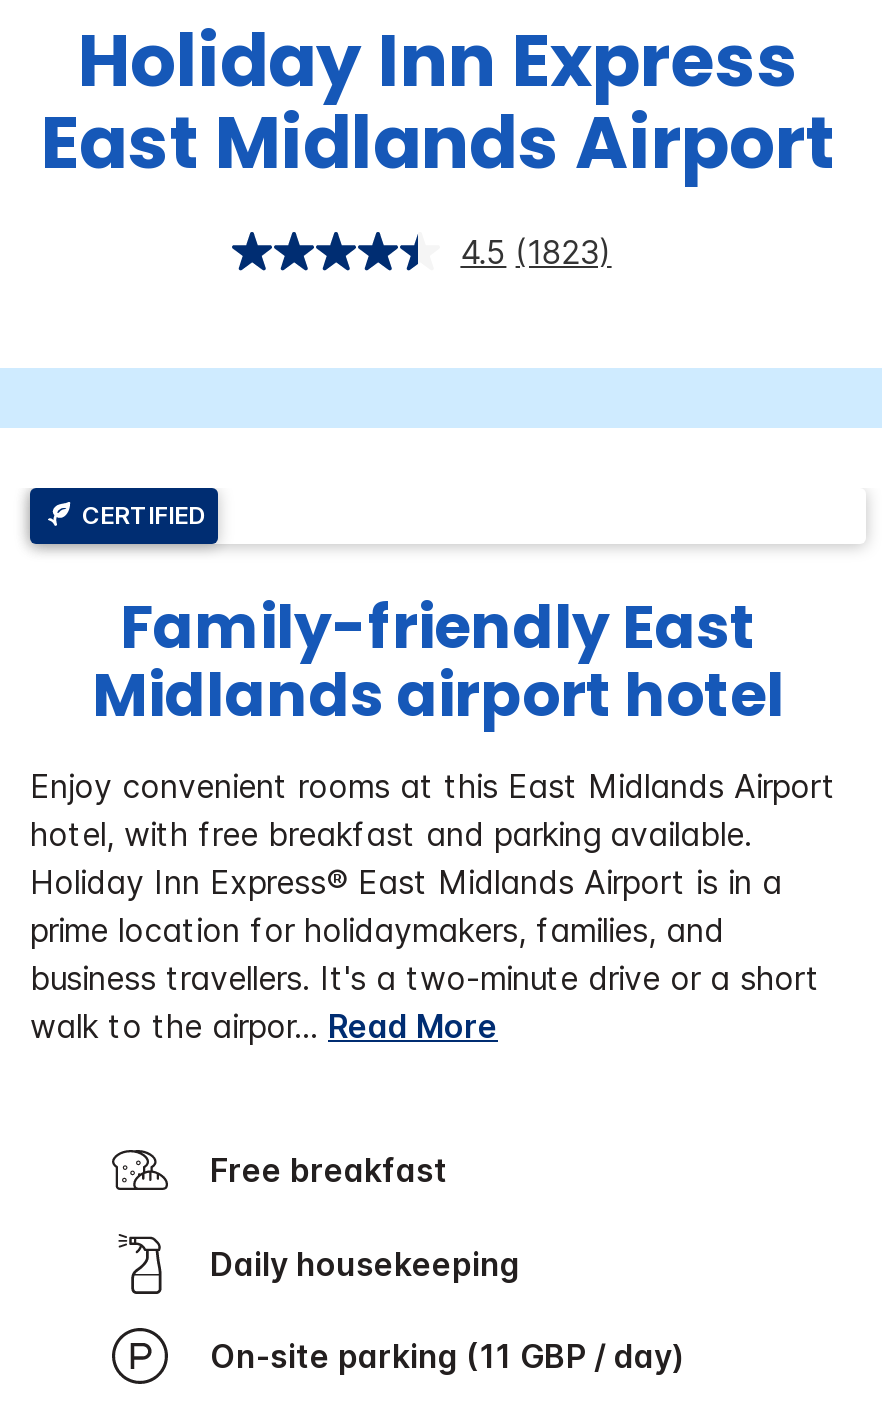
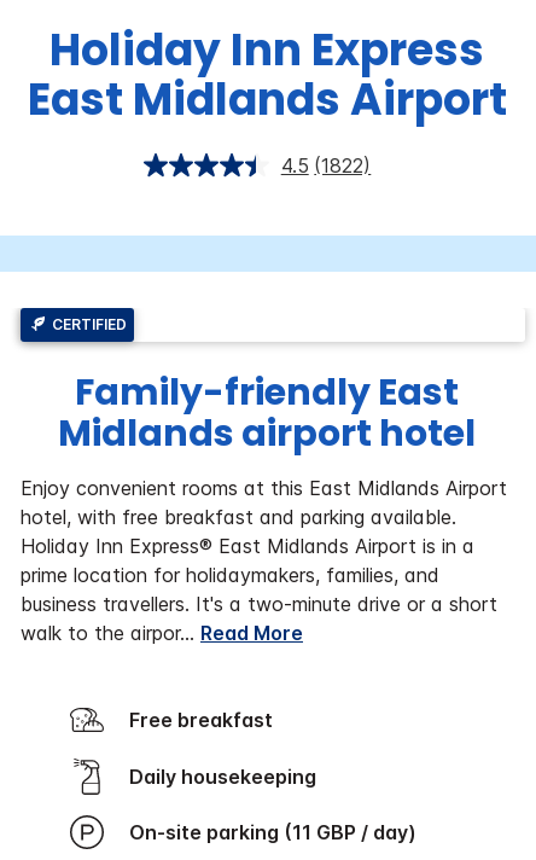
- 4.5 (1823)
+ 4.5 (1822)
